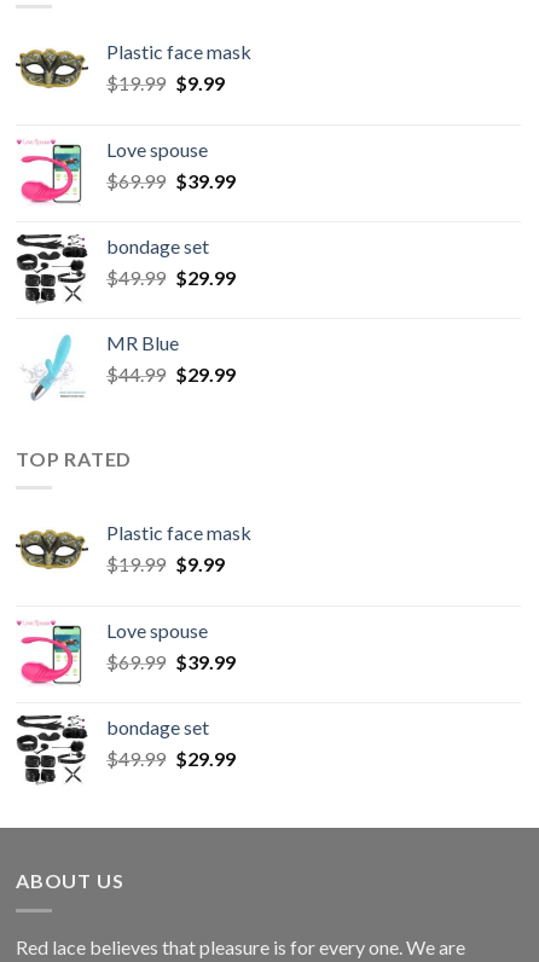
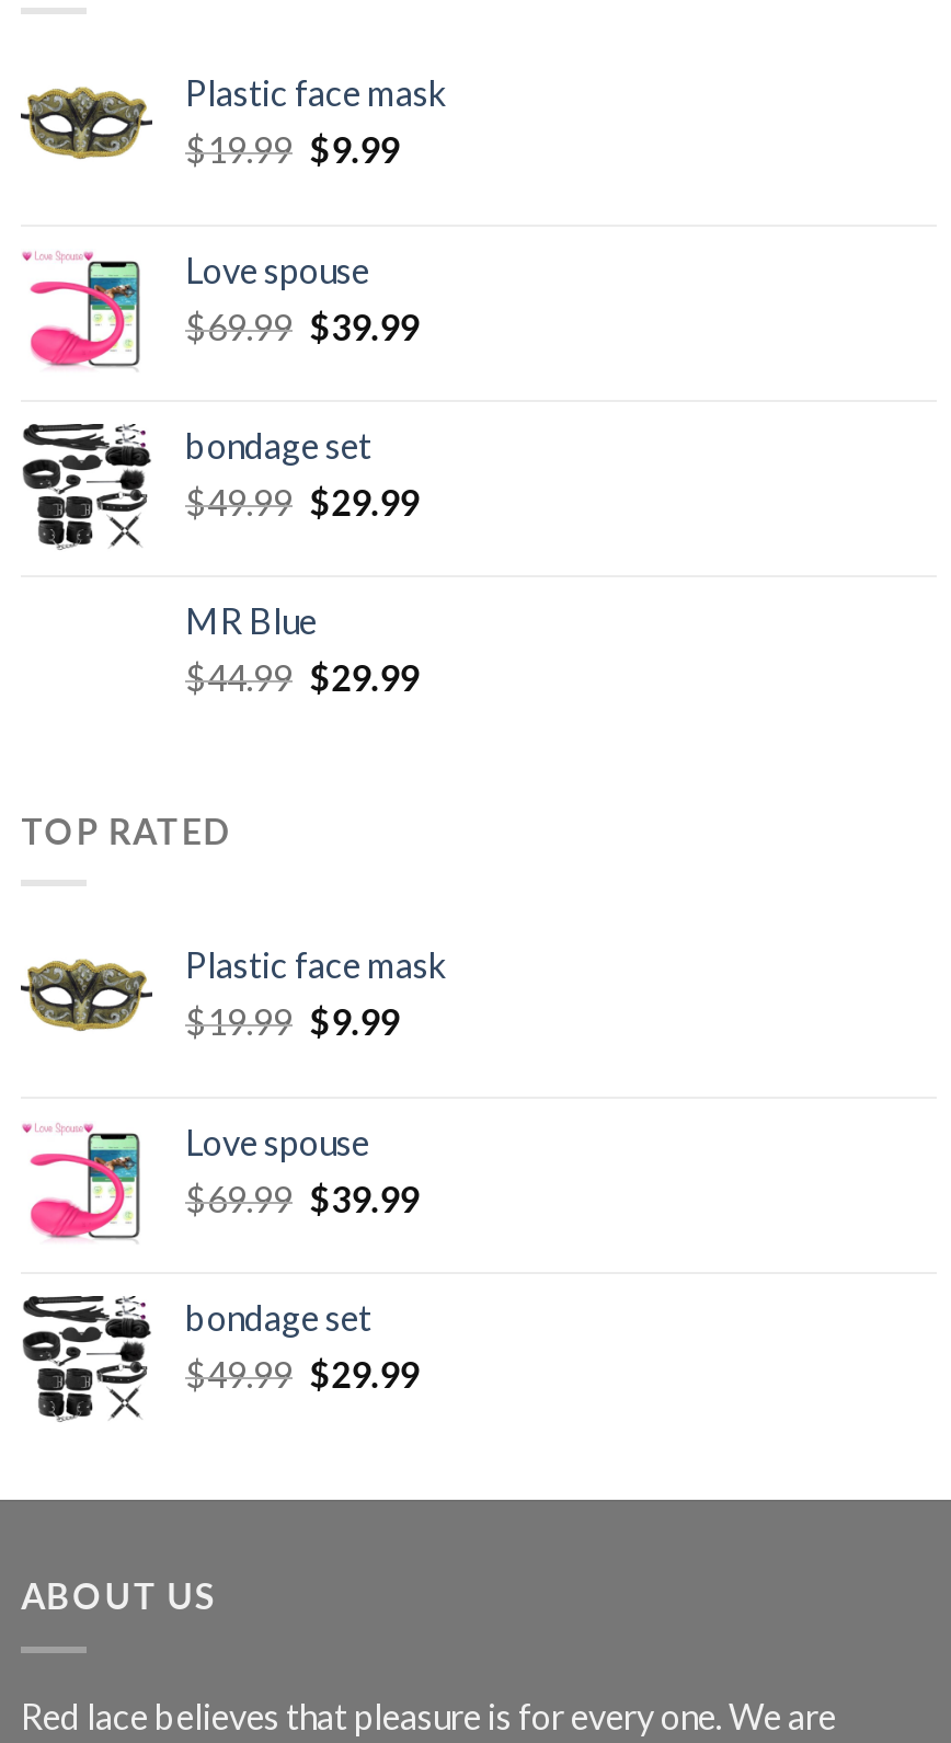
- [image]
